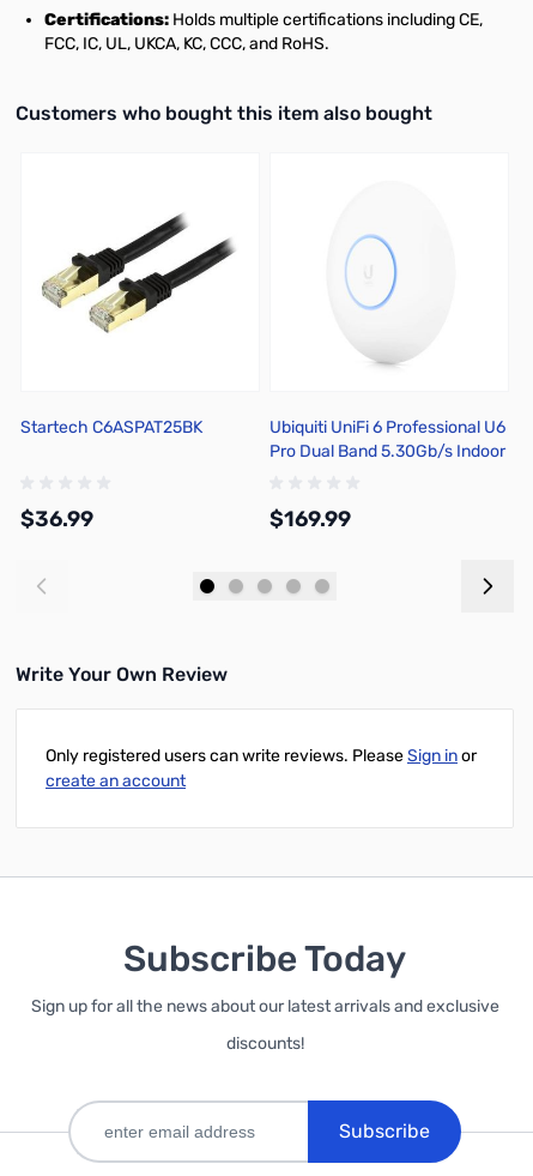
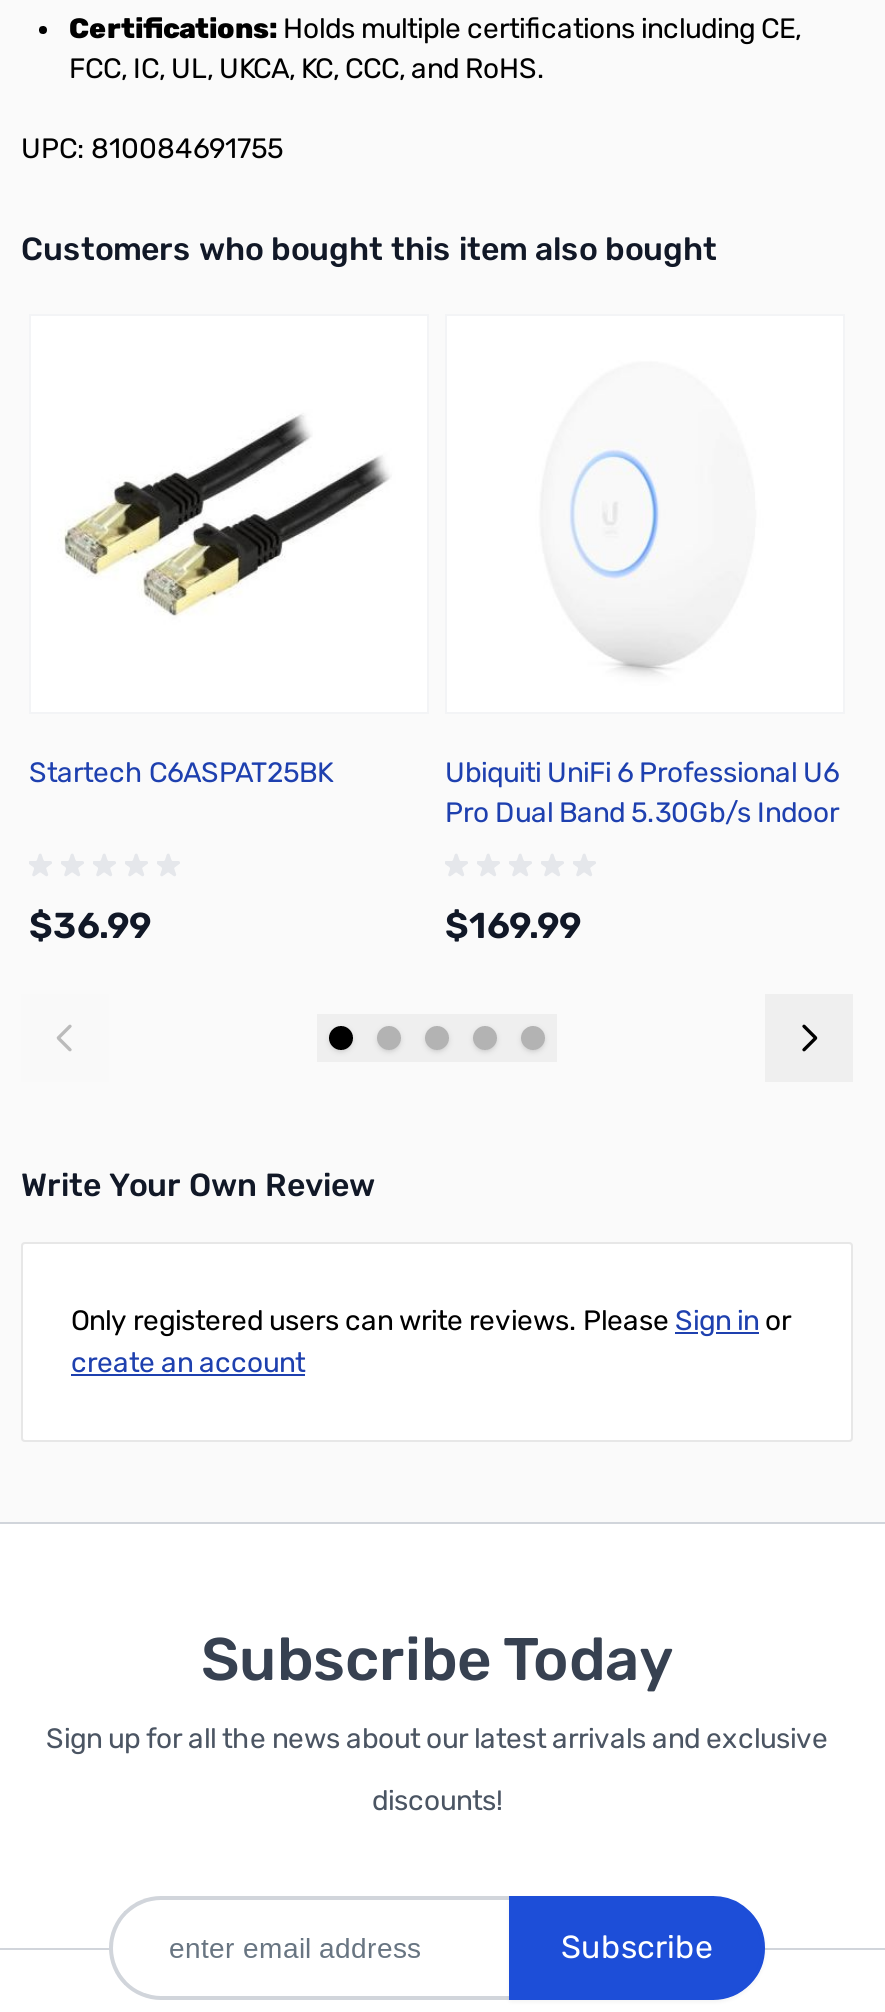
+ UPC: 810084691755
